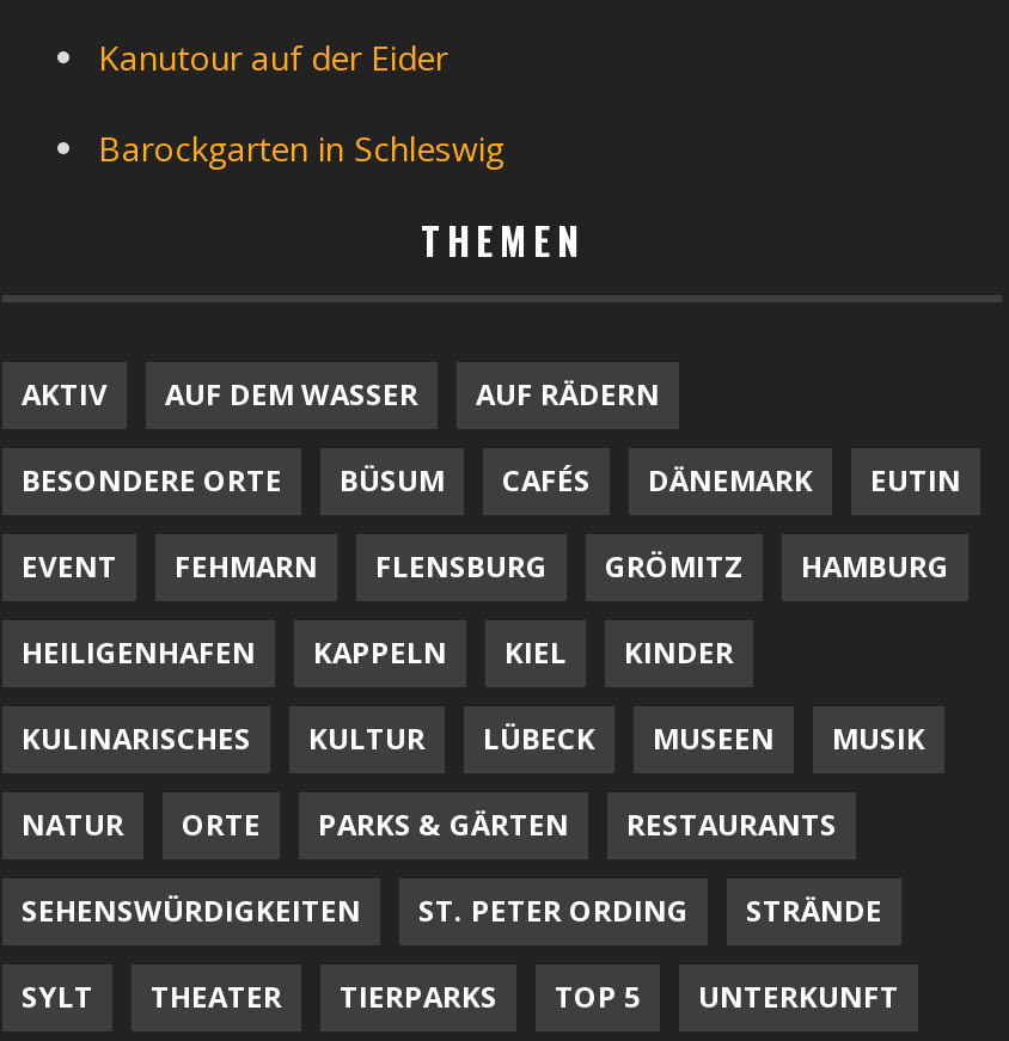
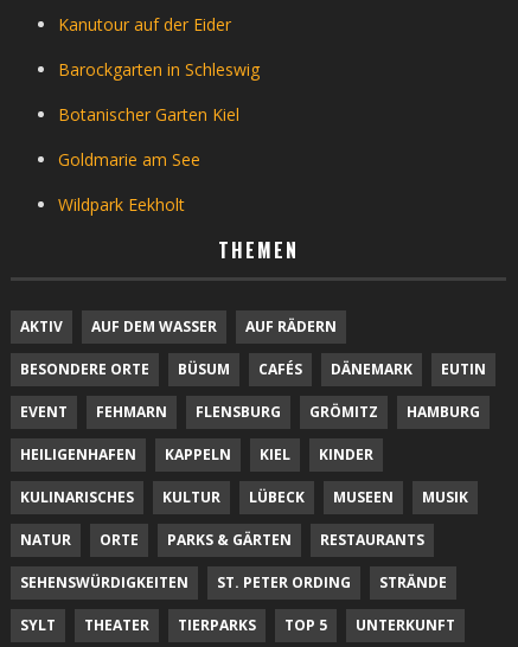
+ Botanischer Garten Kiel
+ Goldmarie am See
+ Wildpark Eekholt
